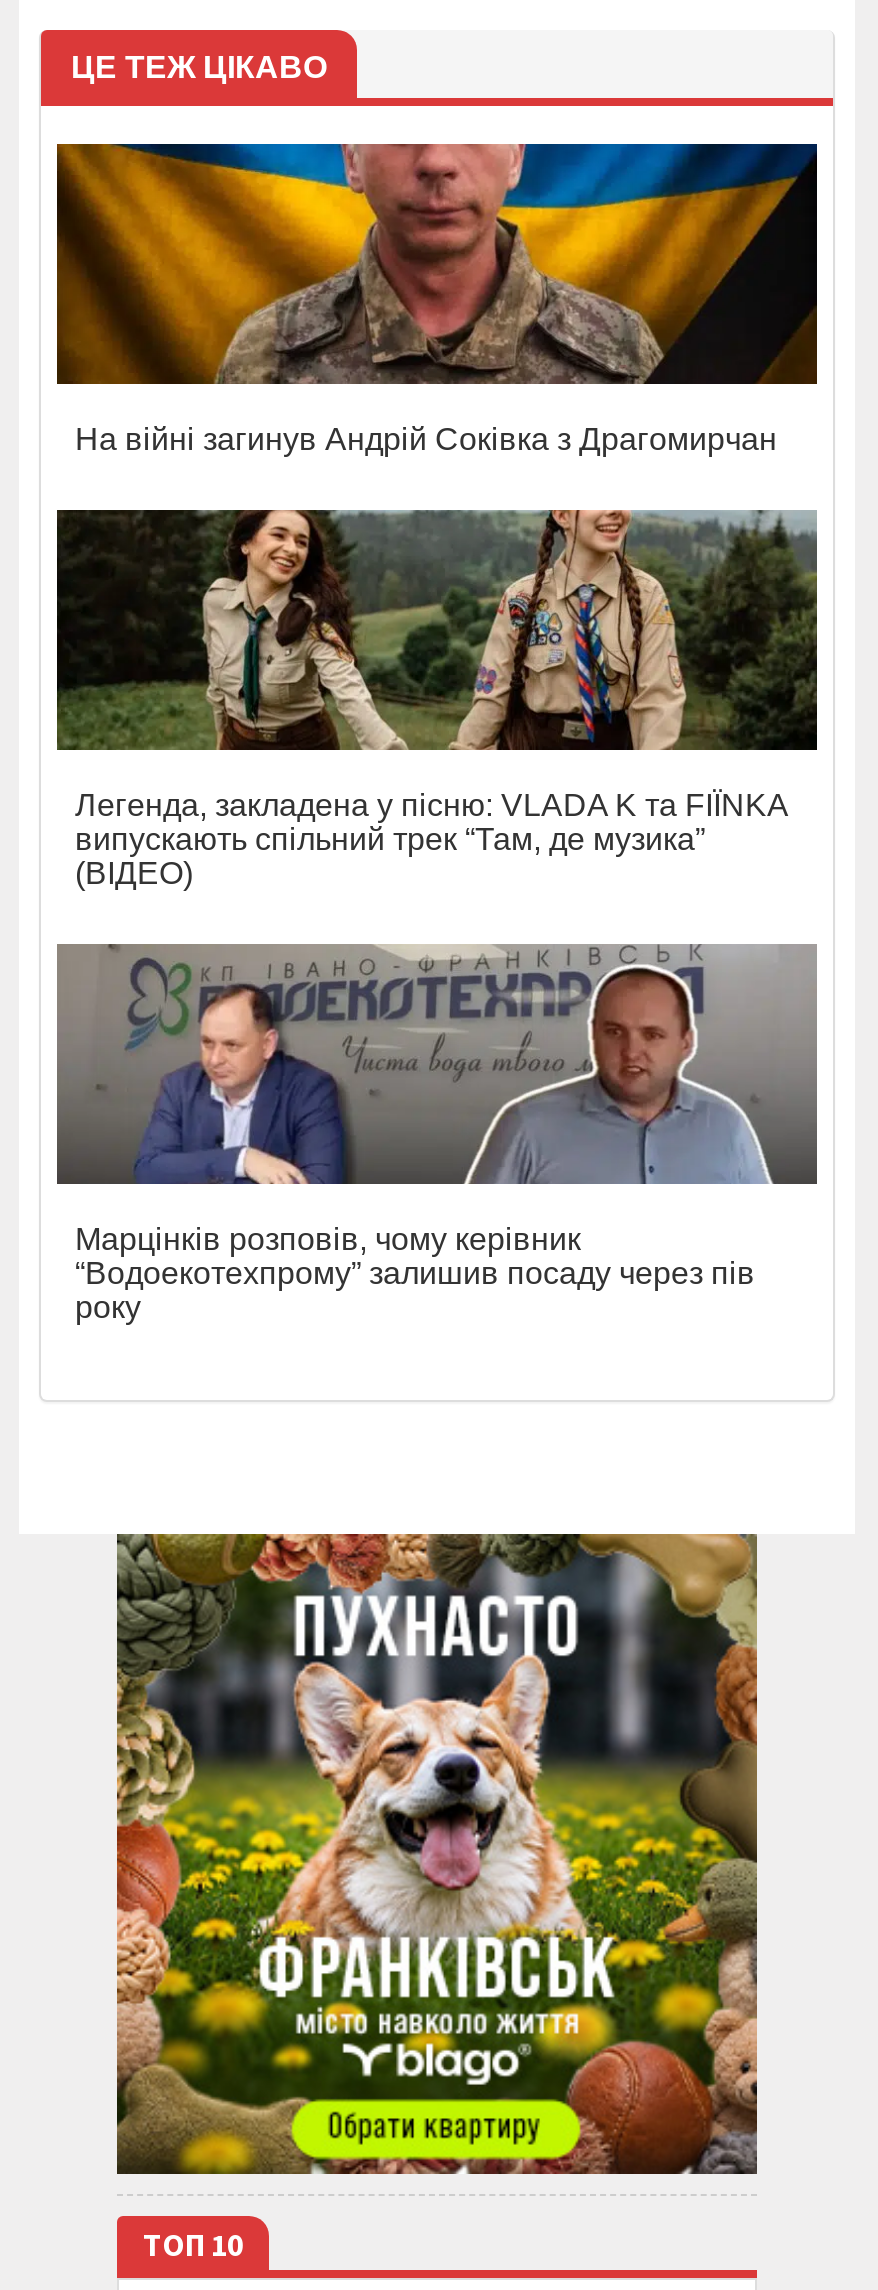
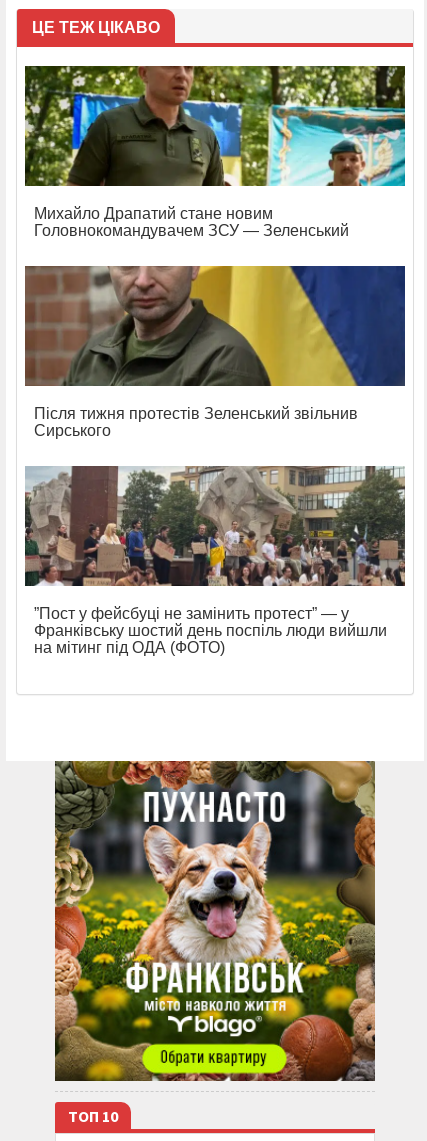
- [image]
- На війні загинув Андрій Соківка з Драгомирчан
+ [image]
+ Михайло Драпатий стане новим
+ Головнокомандувачем ЗСУ — Зеленський

- [image]
- Легенда, закладена у пісню: VLADA K та FIЇNKA
- випускають спільний трек “Там, де музика”
- (ВІДЕО)
+ [image]
+ Після тижня протестів Зеленський звільнив
+ Сирського

- [image]
- Марцінків розповів, чому керівник
- “Водоекотехпрому” залишив посаду через пів
- року
+ [image]
+ ”Пост у фейсбуці не замінить протест” — у
+ Франківську шостий день поспіль люди вийшли
+ на мітинг під ОДА (ФОТО)
